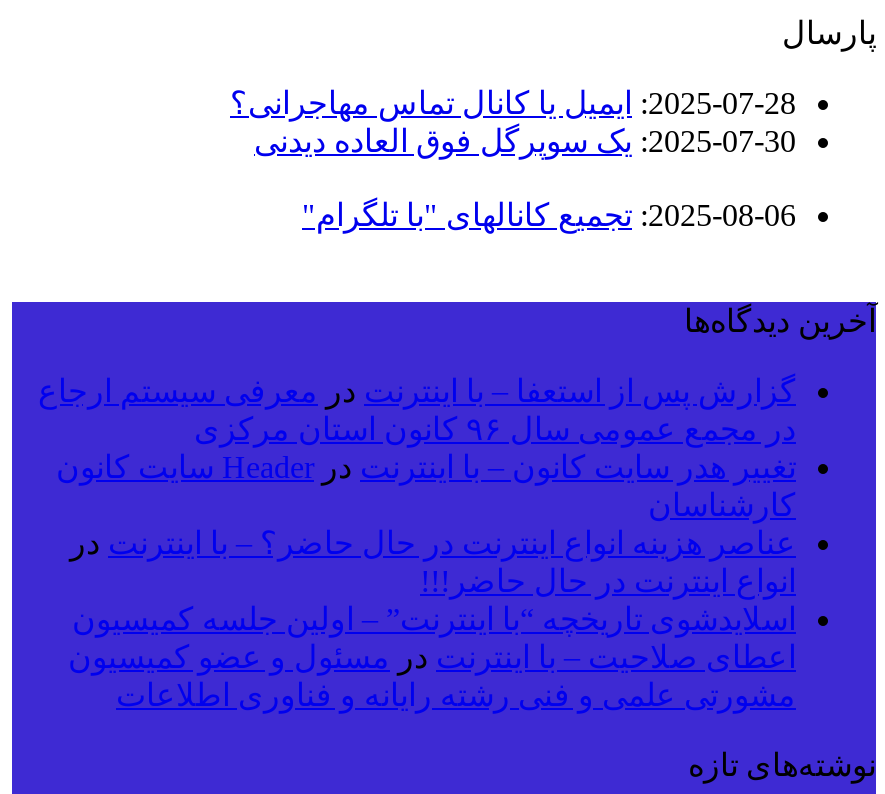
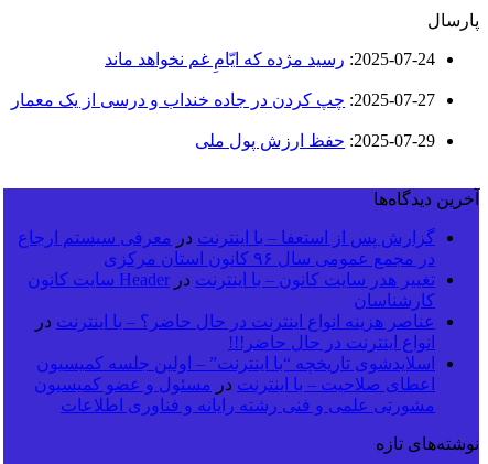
- 2025-07-28
- : ایمیل یا کانال تماس مهاجرانی؟
- 2025-07-30
- : یک سوپرگل فوق العاده دیدنی
- 2025-08-06
- : تجمیع کانالهای "با تلگرام"
+ 2025-07-24
+ : رسید مژده که ایّامِ غم نخواهد ماند
+ 2025-07-27
+ : چپ کردن در جاده خنداب و درسی از یک معمار
+ 2025-07-29
+ : حفظ ارزش پول ملی
